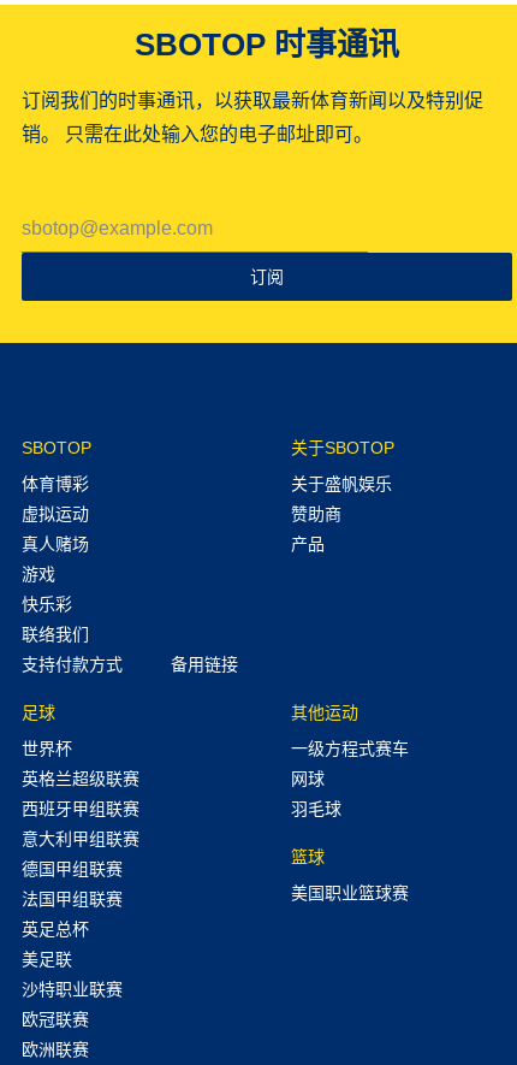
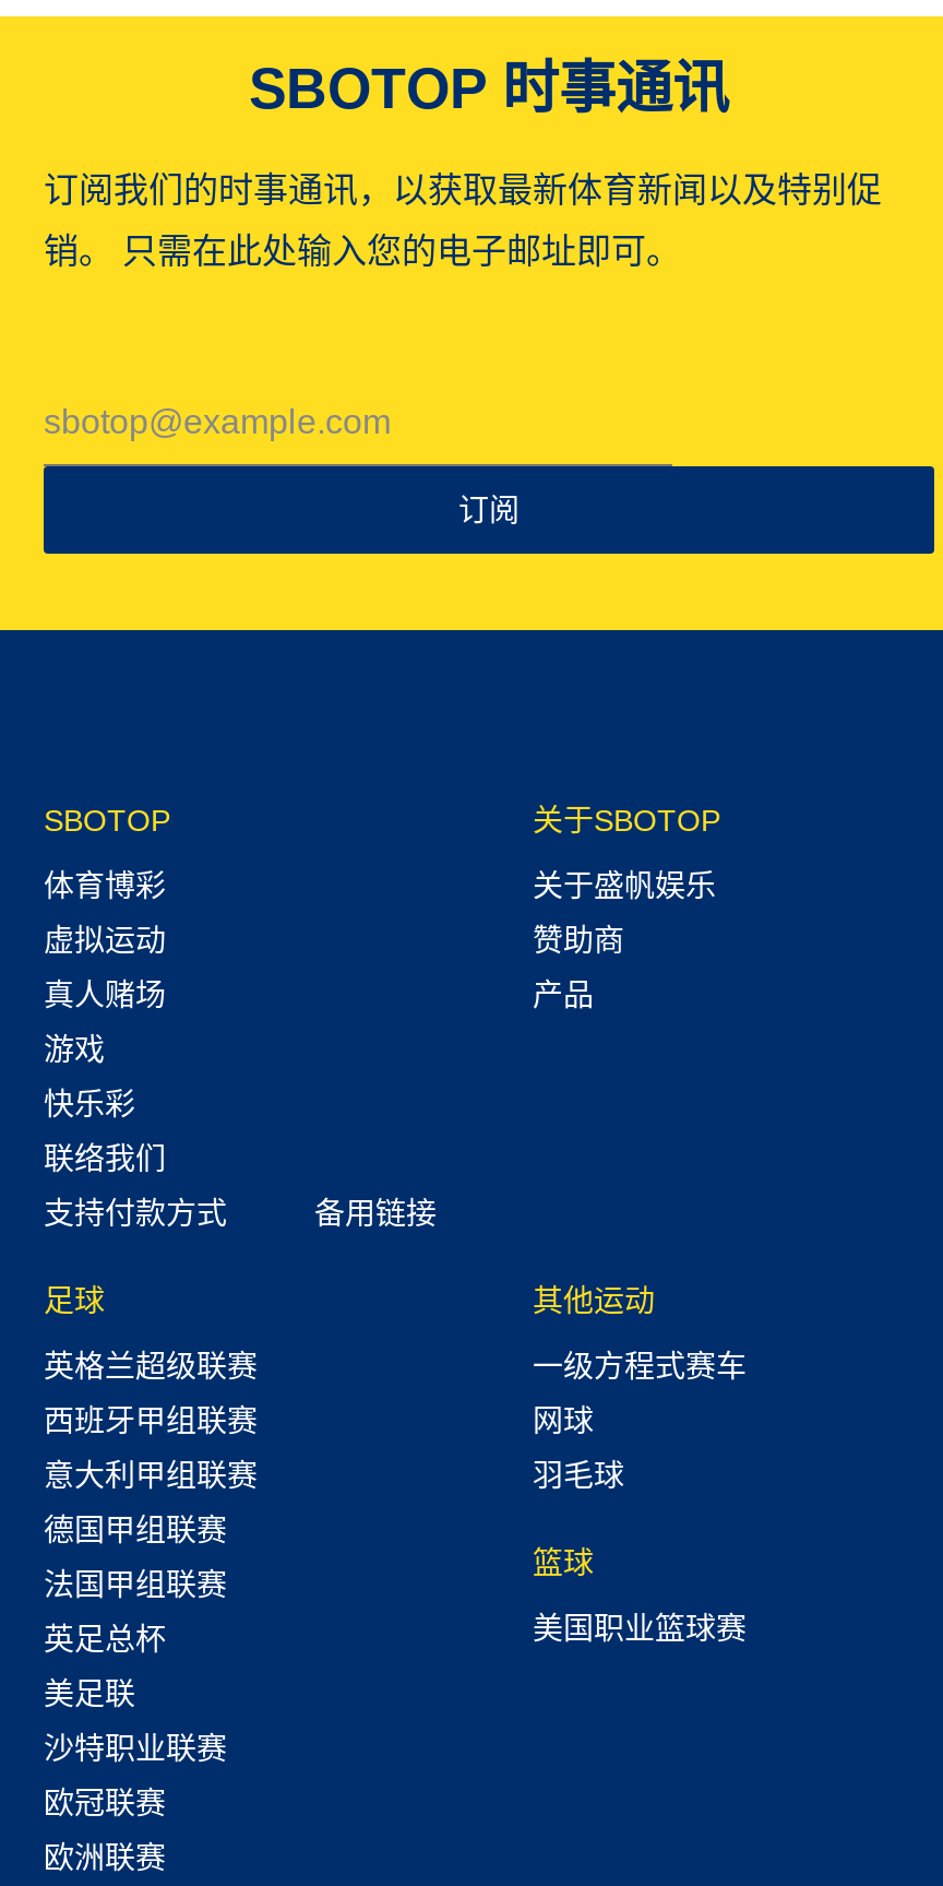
- 世界杯
